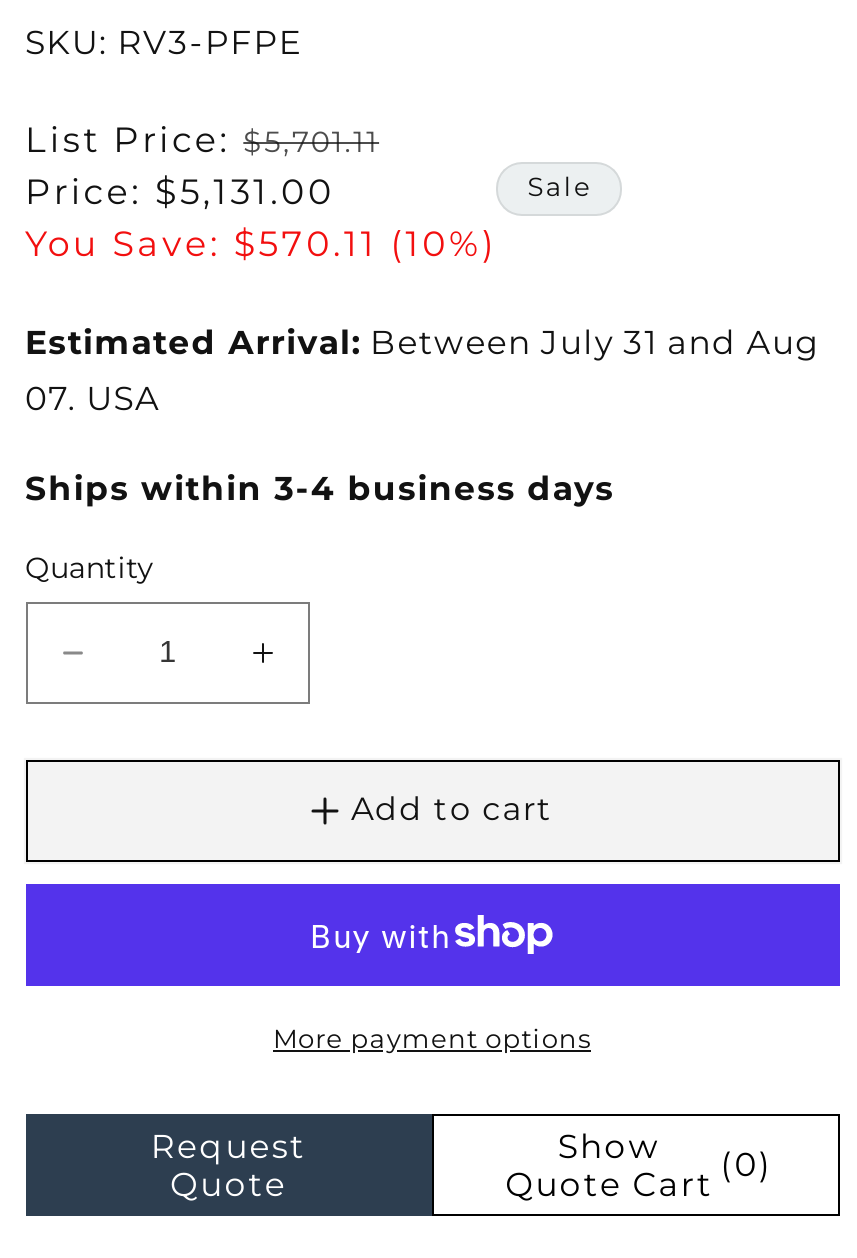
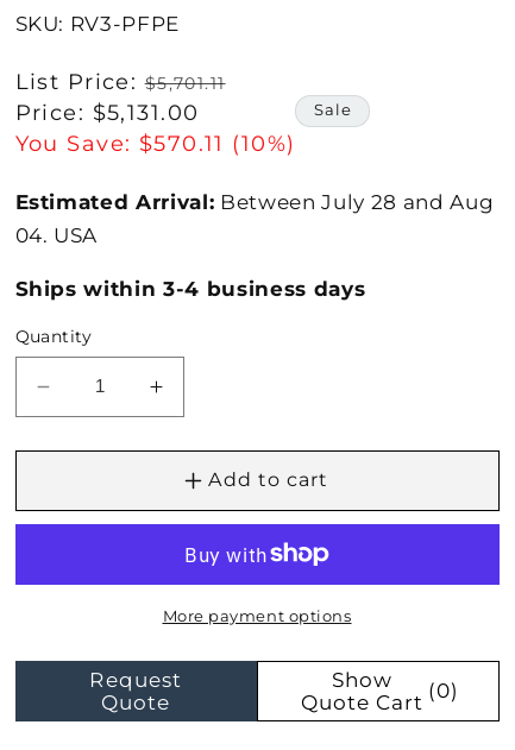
- Estimated Arrival: Between July 31 and Aug
+ Estimated Arrival: Between July 28 and Aug

- 07. USA
+ 04. USA
